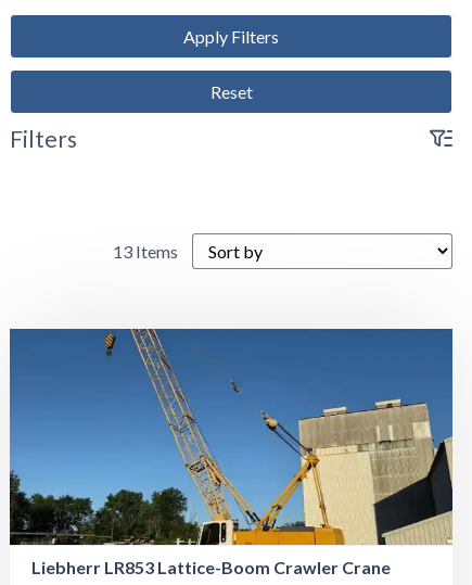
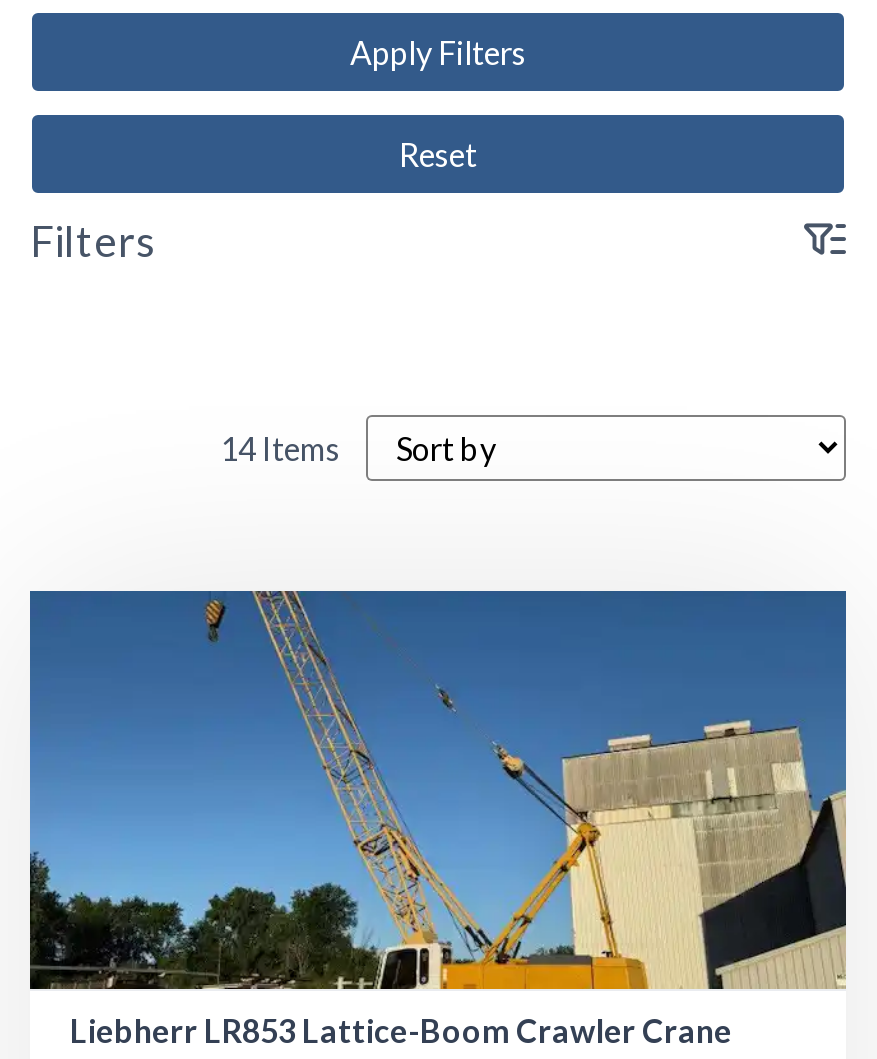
- 13 Items
+ 14 Items
